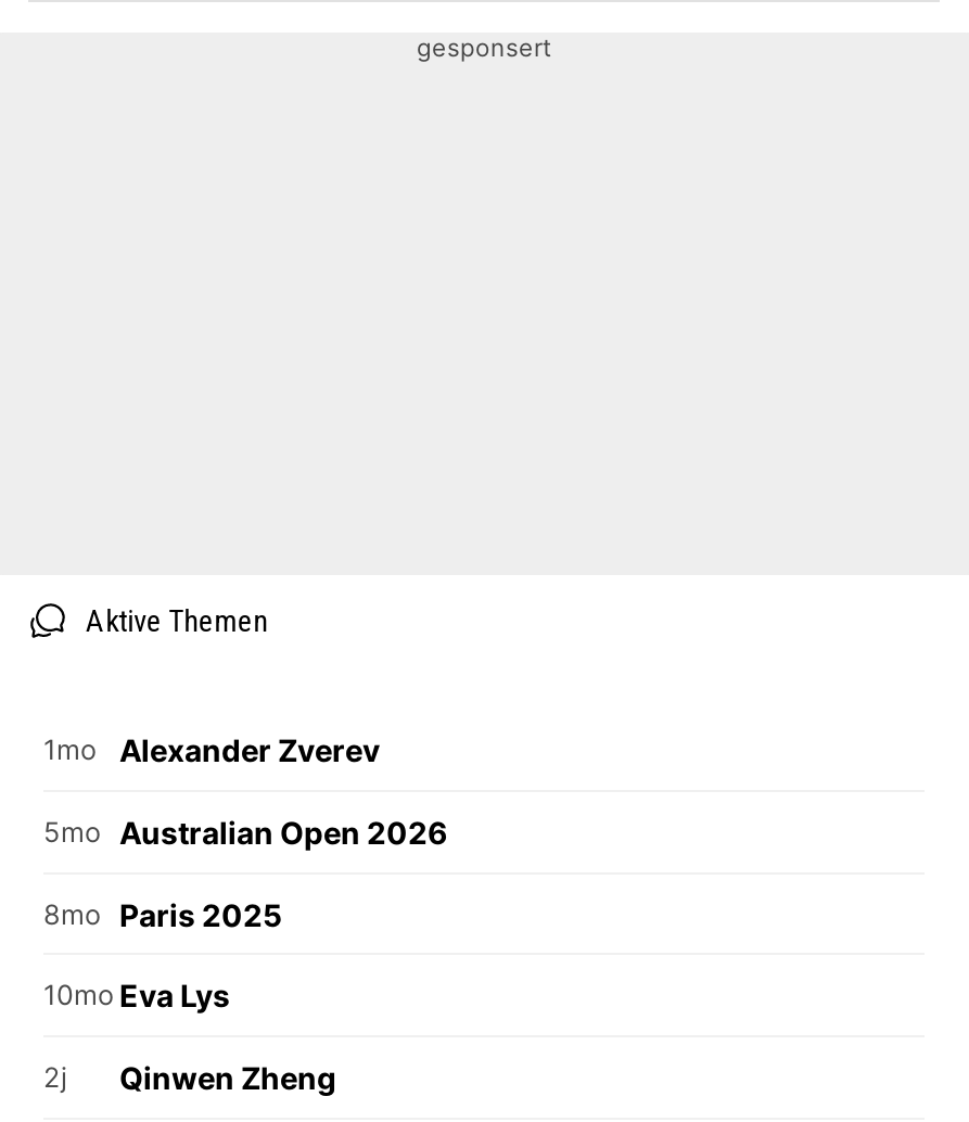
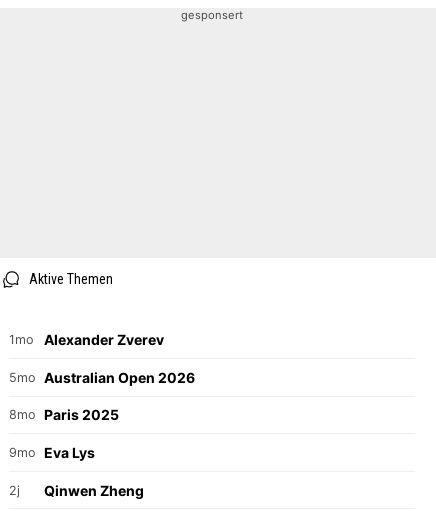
- 10mo Eva Lys
+ 9mo Eva Lys
